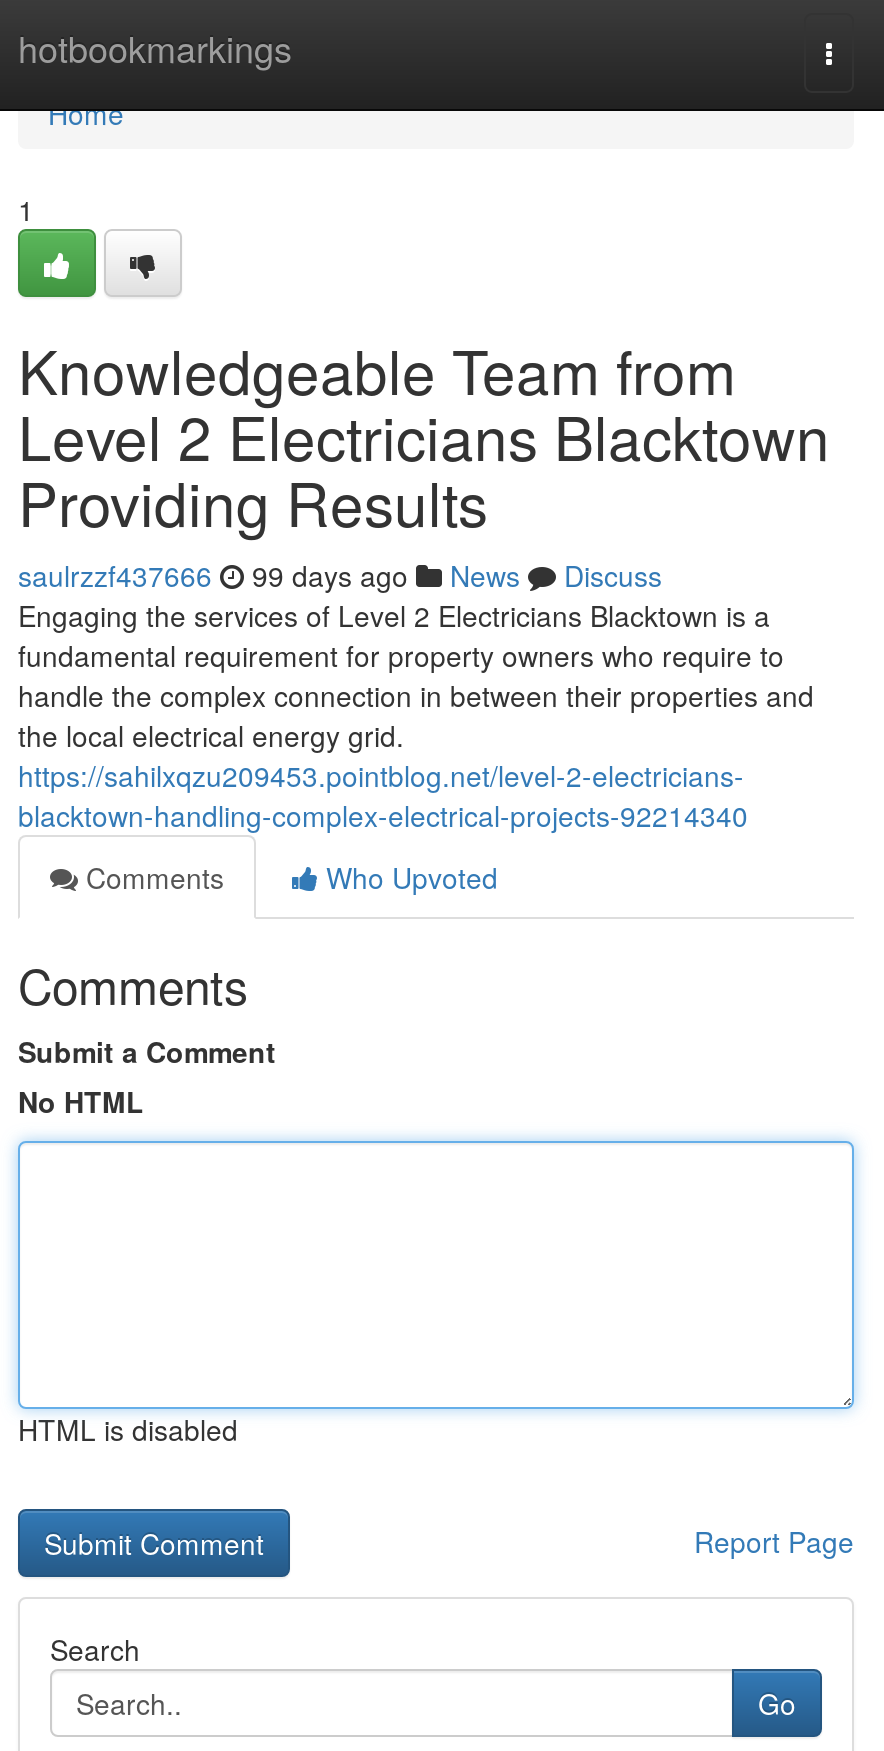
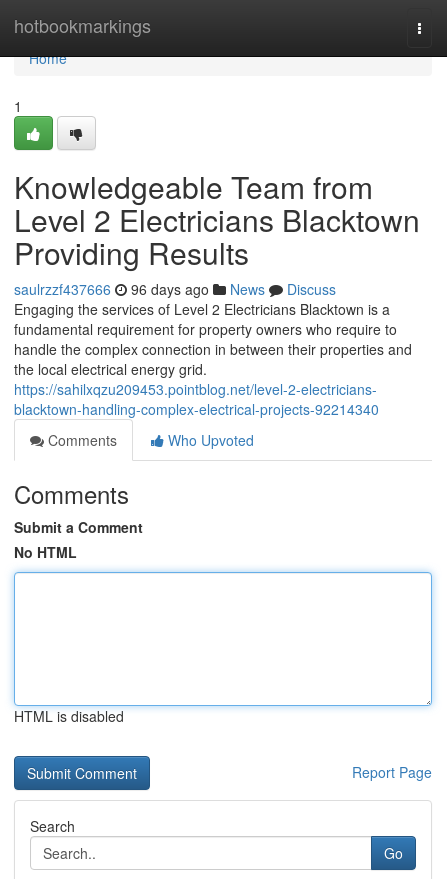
- saulrzzf437666 99 days ago News Discuss
+ saulrzzf437666 96 days ago News Discuss
